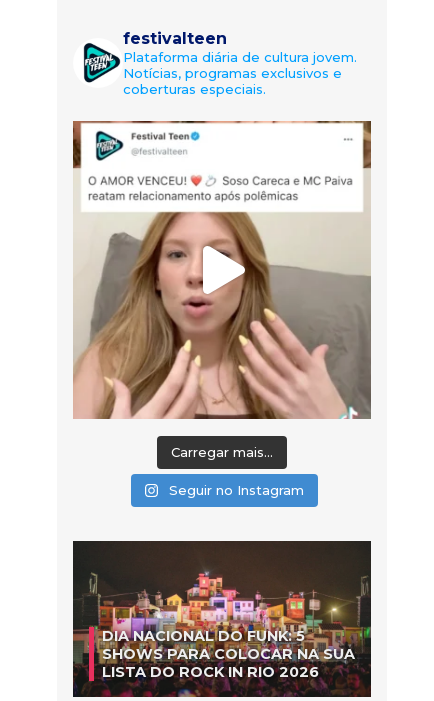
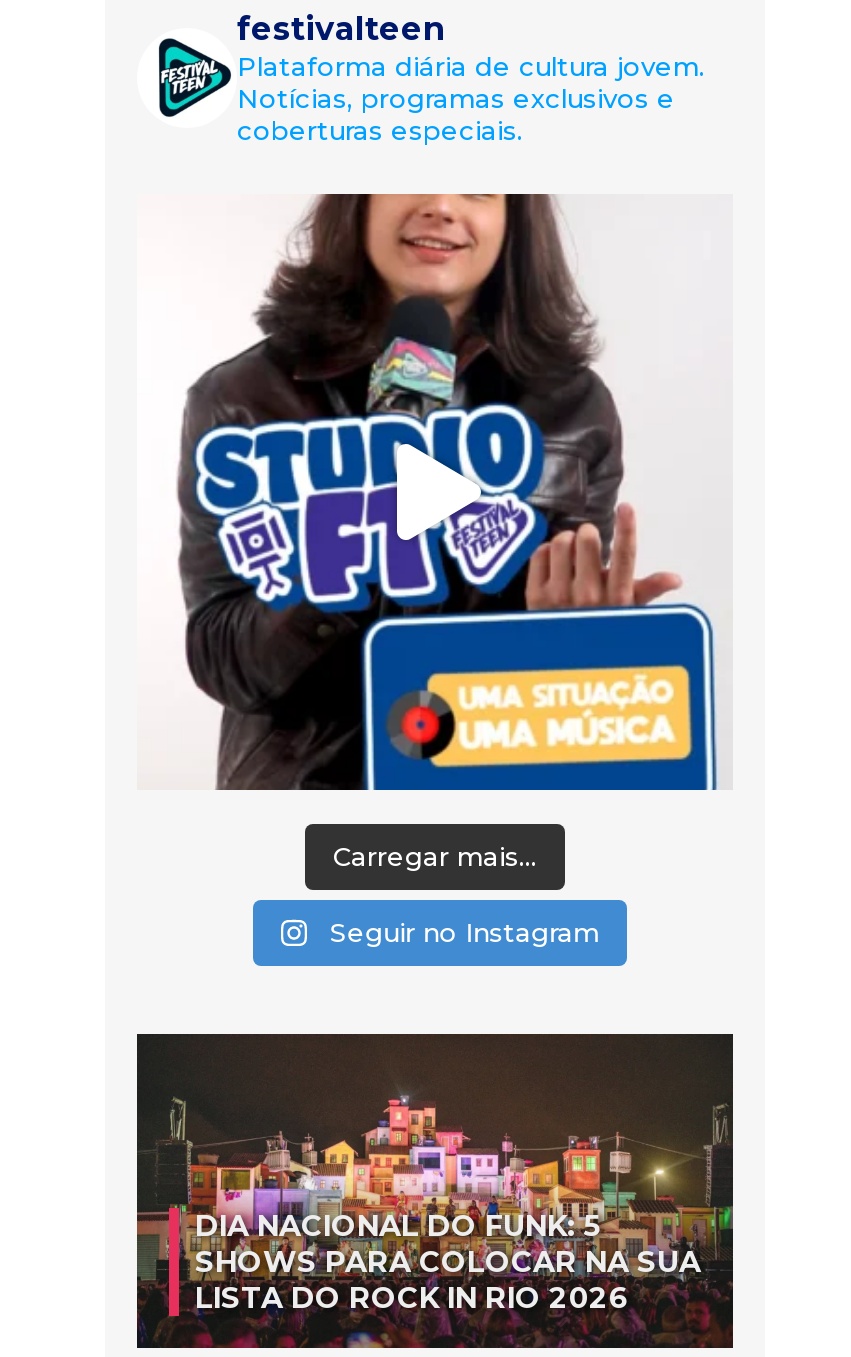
- [image]
+ [image]
